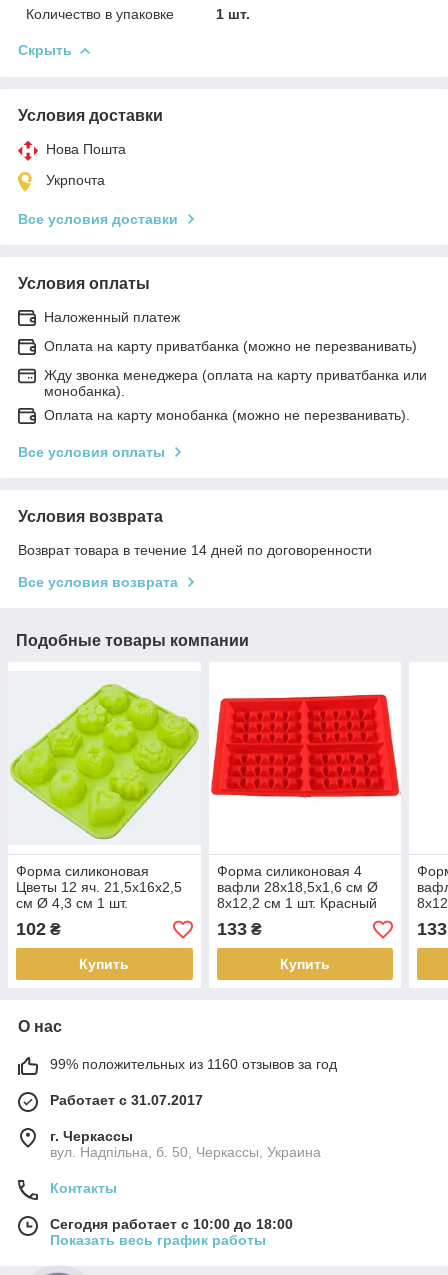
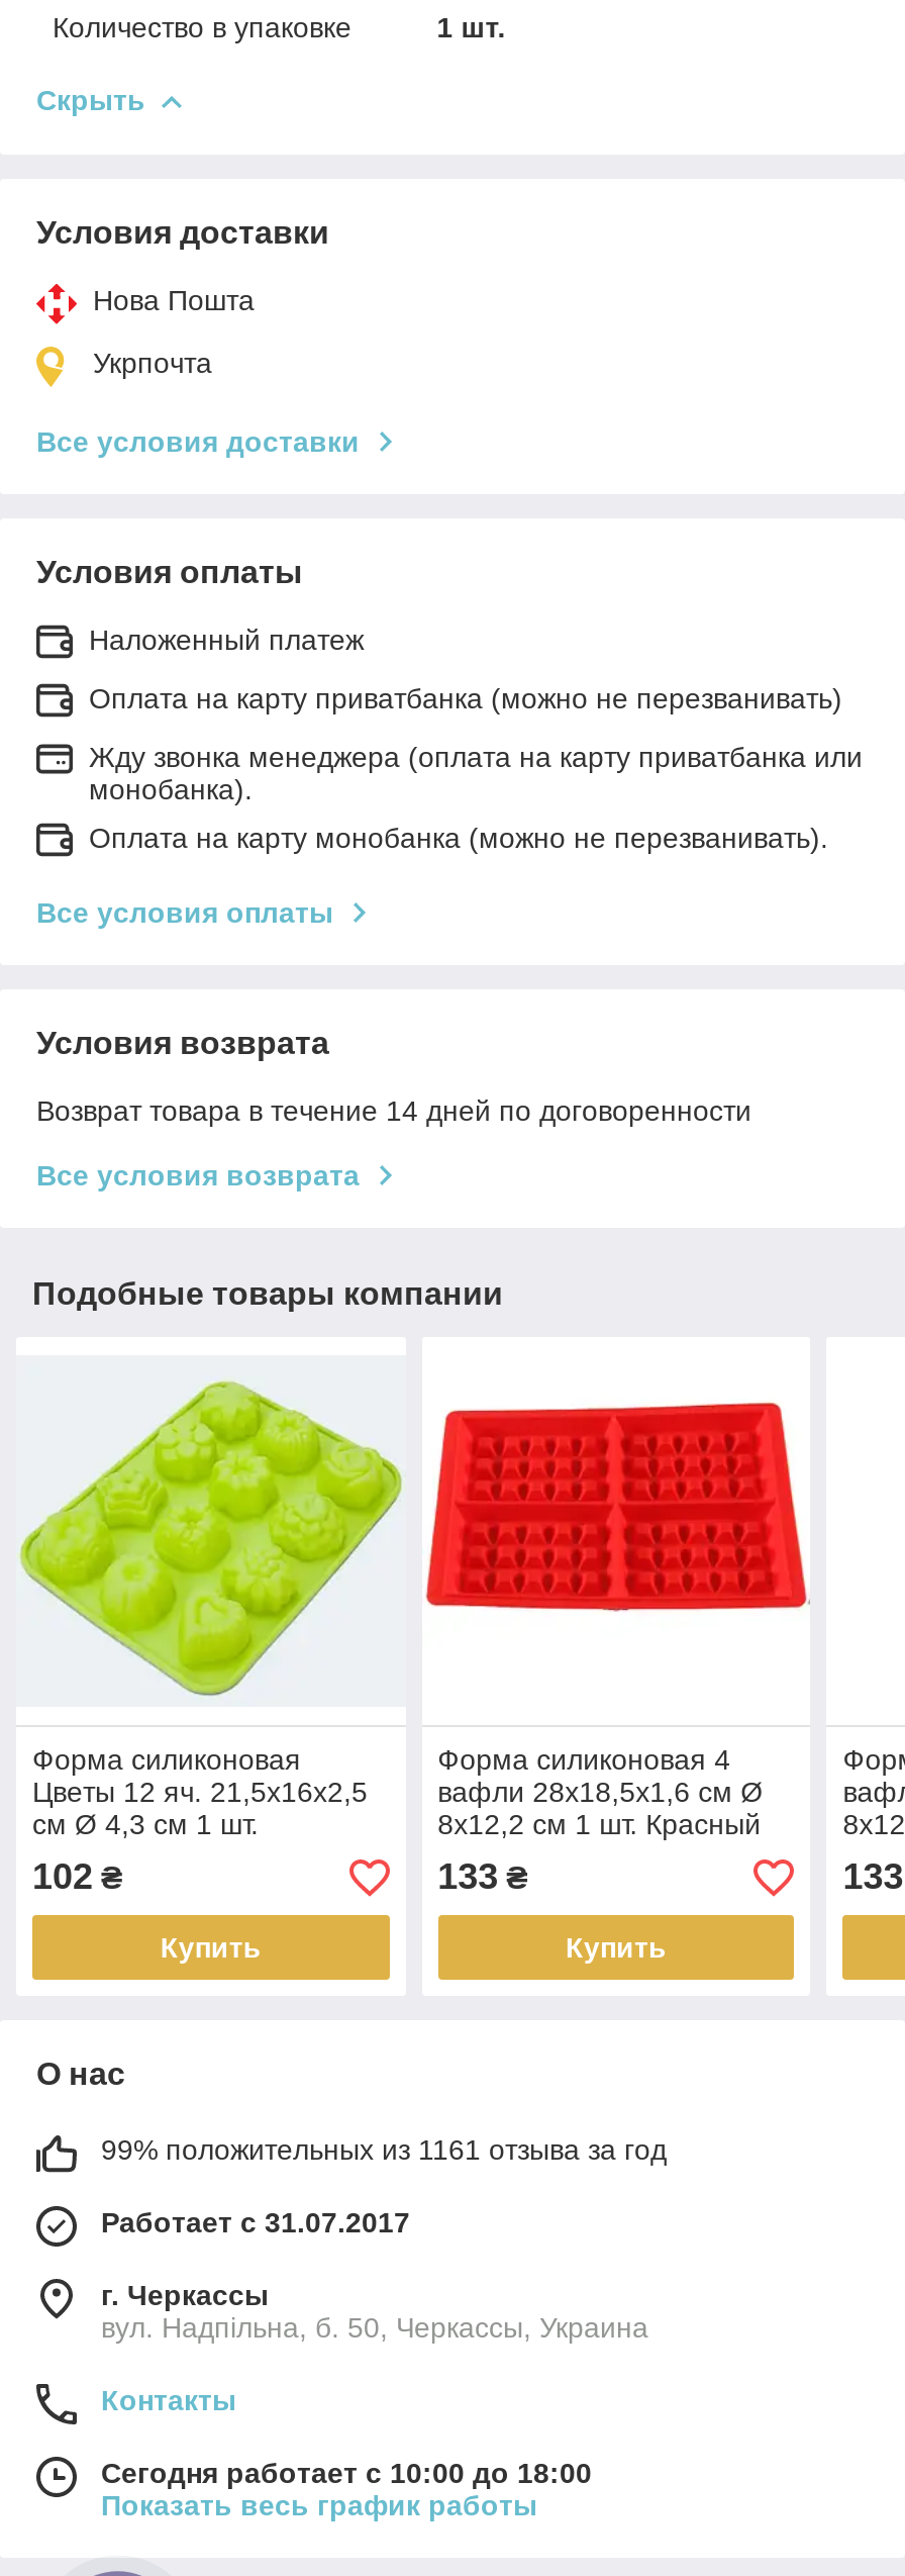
- 99% положительных из 1160 отзывов за год
+ 99% положительных из 1161 отзыва за год
